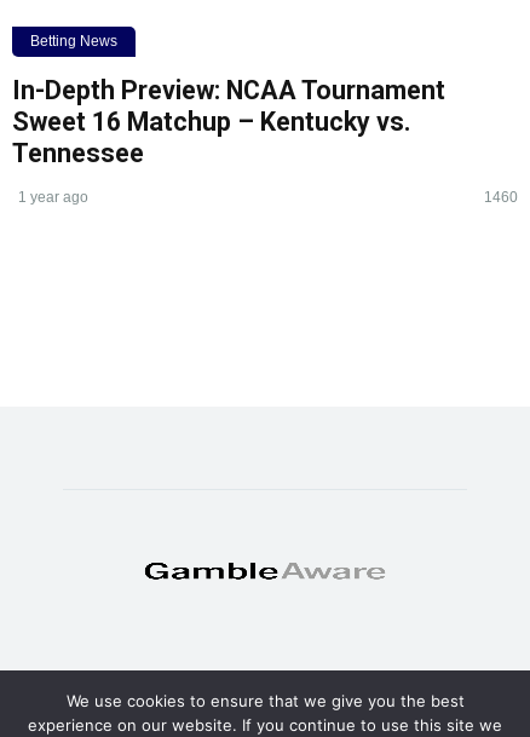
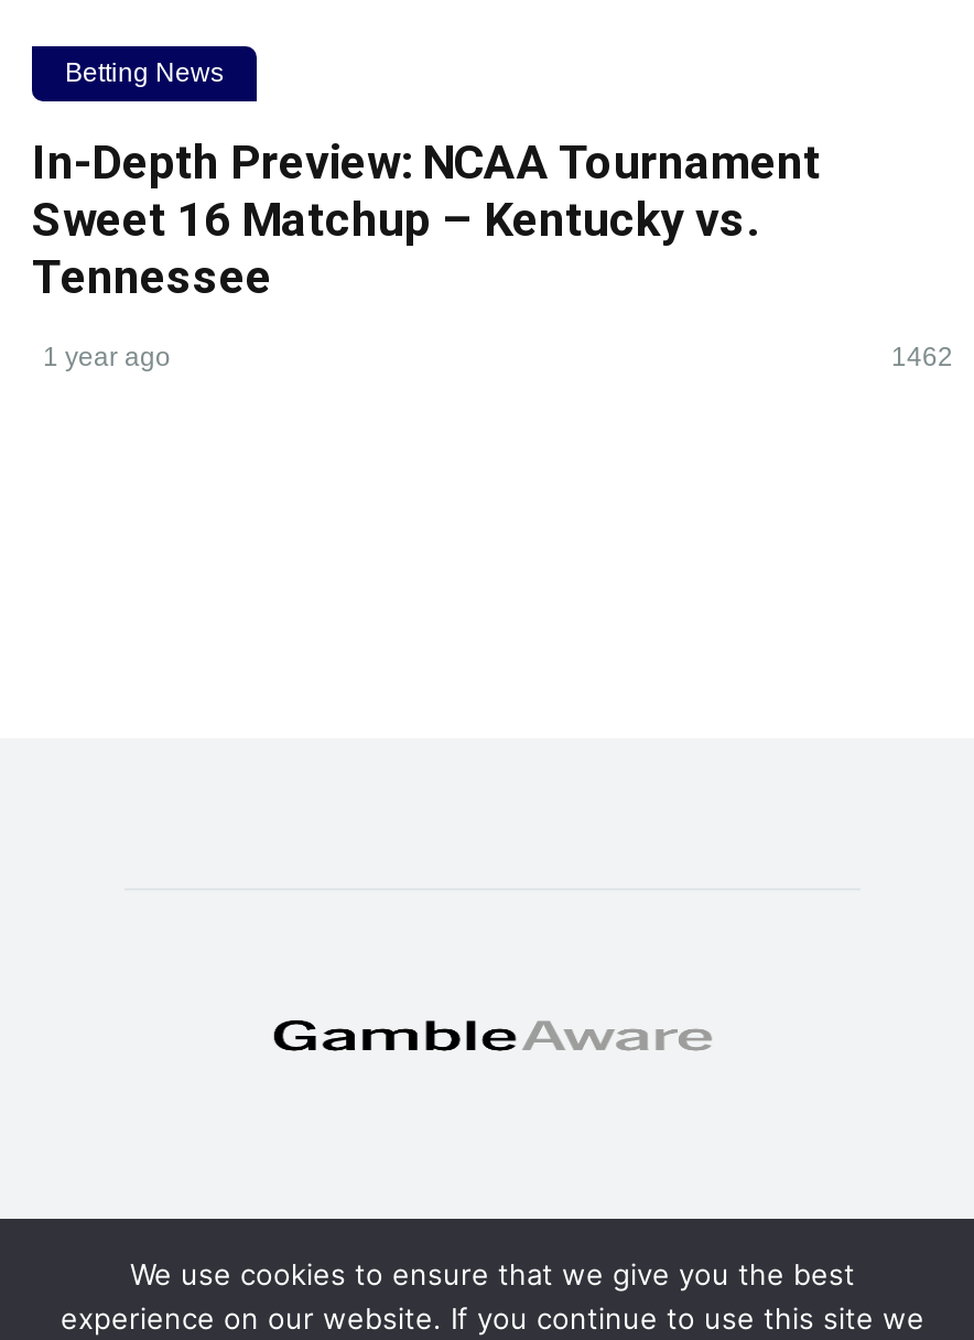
- 1460
+ 1462
